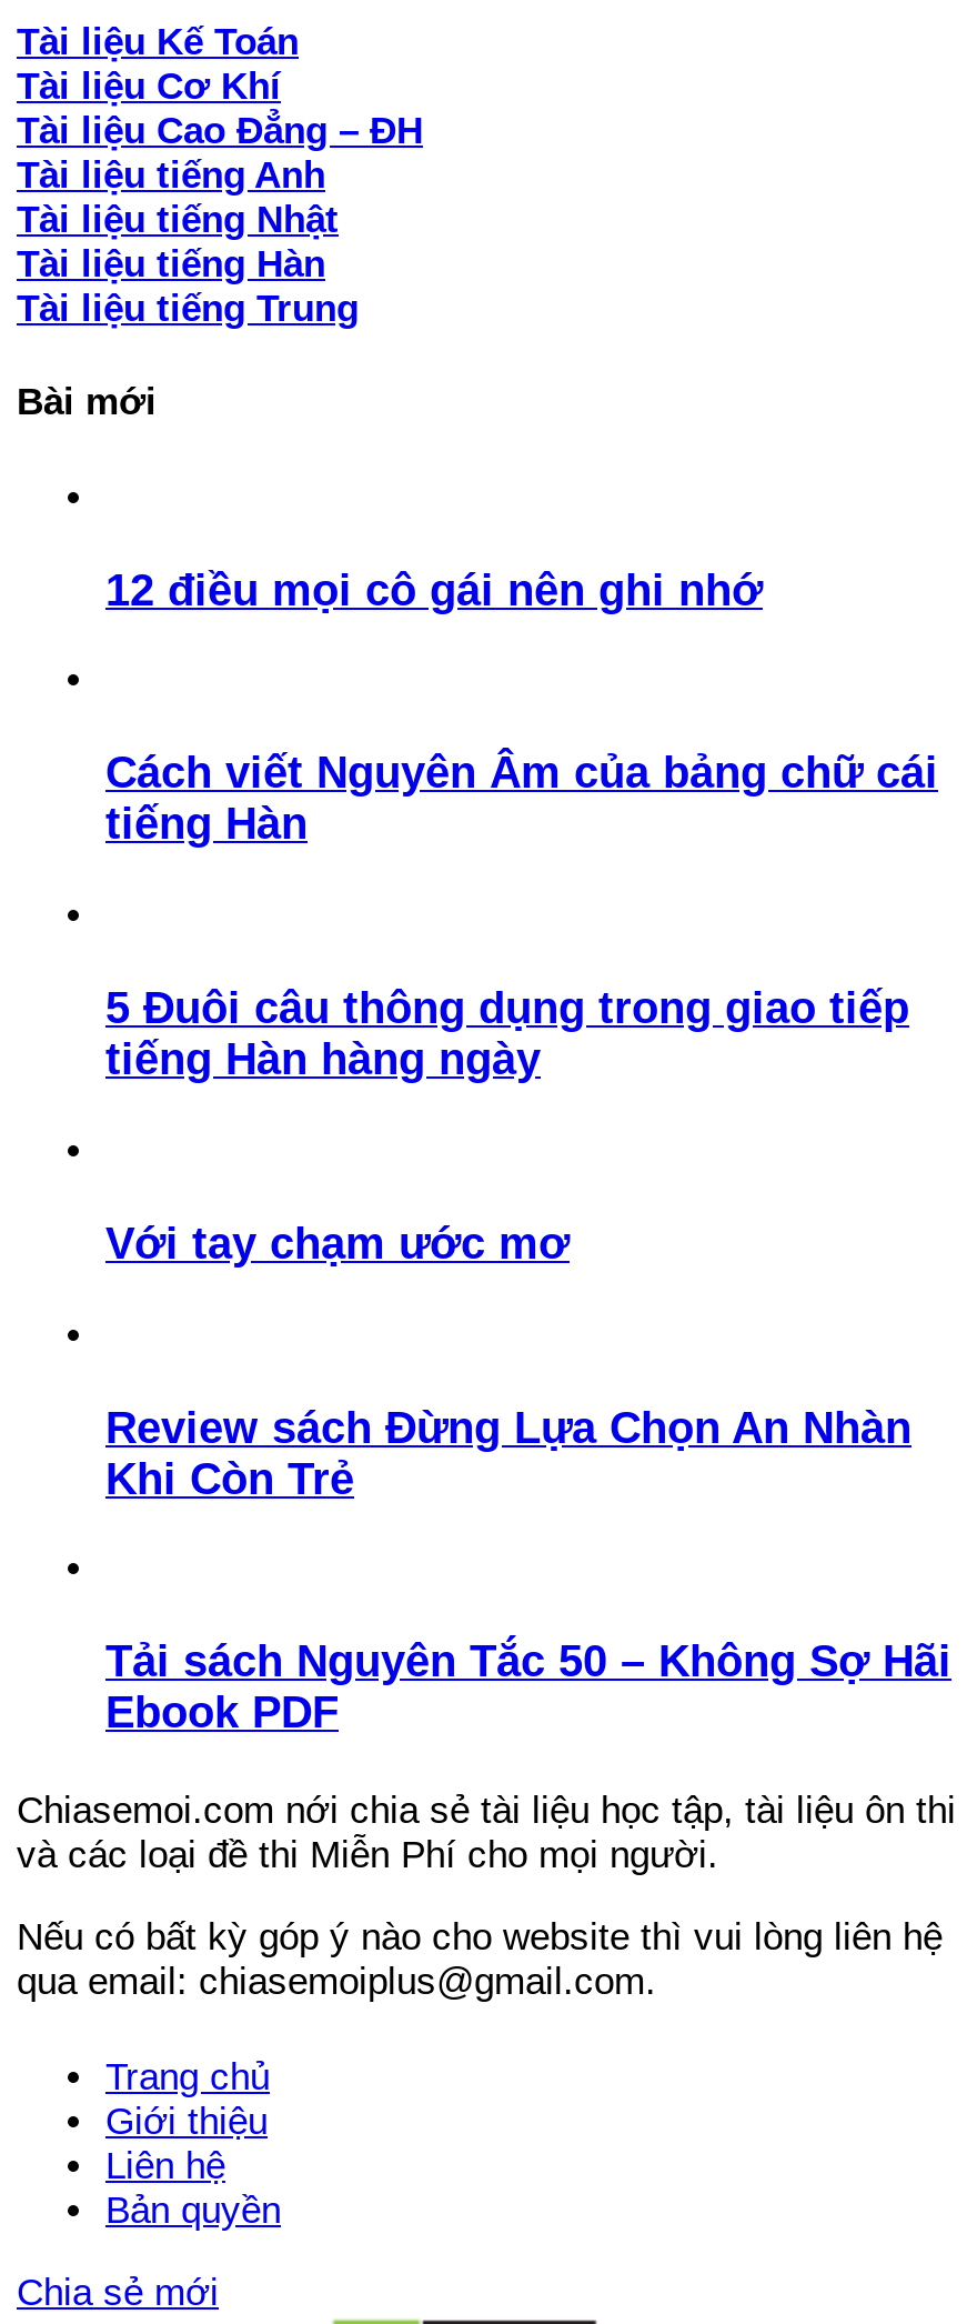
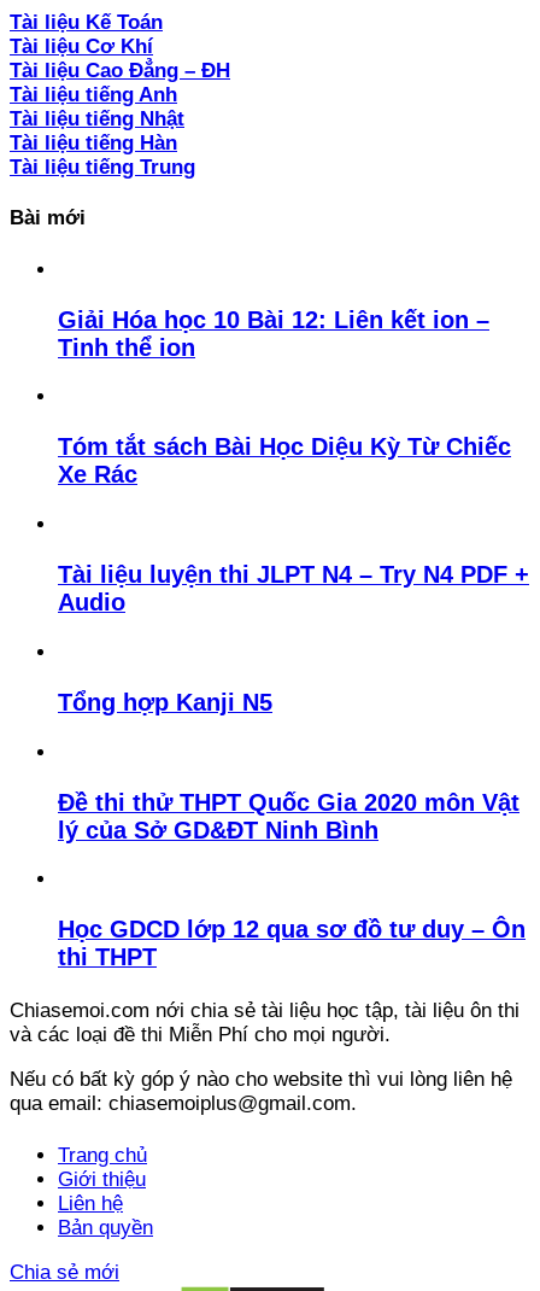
- 12 điều mọi cô gái nên ghi nhớ
+ Giải Hóa học 10 Bài 12: Liên kết ion –
+ Tinh thể ion

- Cách viết Nguyên Âm của bảng chữ cái
- tiếng Hàn
+ Tóm tắt sách Bài Học Diệu Kỳ Từ Chiếc
+ Xe Rác

- 5 Đuôi câu thông dụng trong giao tiếp
- tiếng Hàn hàng ngày
+ Tài liệu luyện thi JLPT N4 – Try N4 PDF +
+ Audio

- Với tay chạm ước mơ
+ Tổng hợp Kanji N5

- Review sách Đừng Lựa Chọn An Nhàn
- Khi Còn Trẻ
+ Đề thi thử THPT Quốc Gia 2020 môn Vật
+ lý của Sở GD&ĐT Ninh Bình

- Tải sách Nguyên Tắc 50 – Không Sợ Hãi
- Ebook PDF
+ Học GDCD lớp 12 qua sơ đồ tư duy – Ôn
+ thi THPT
